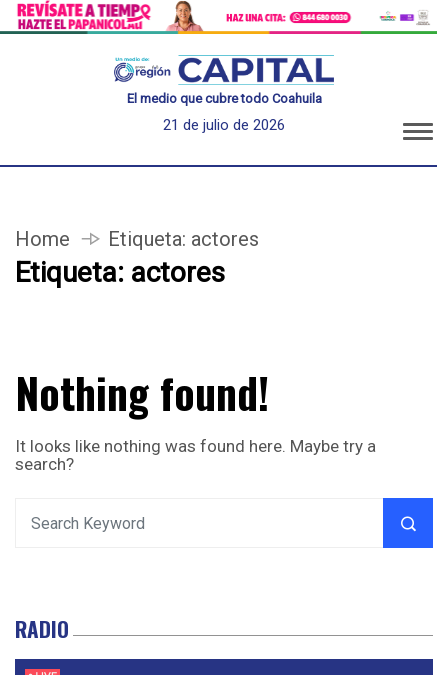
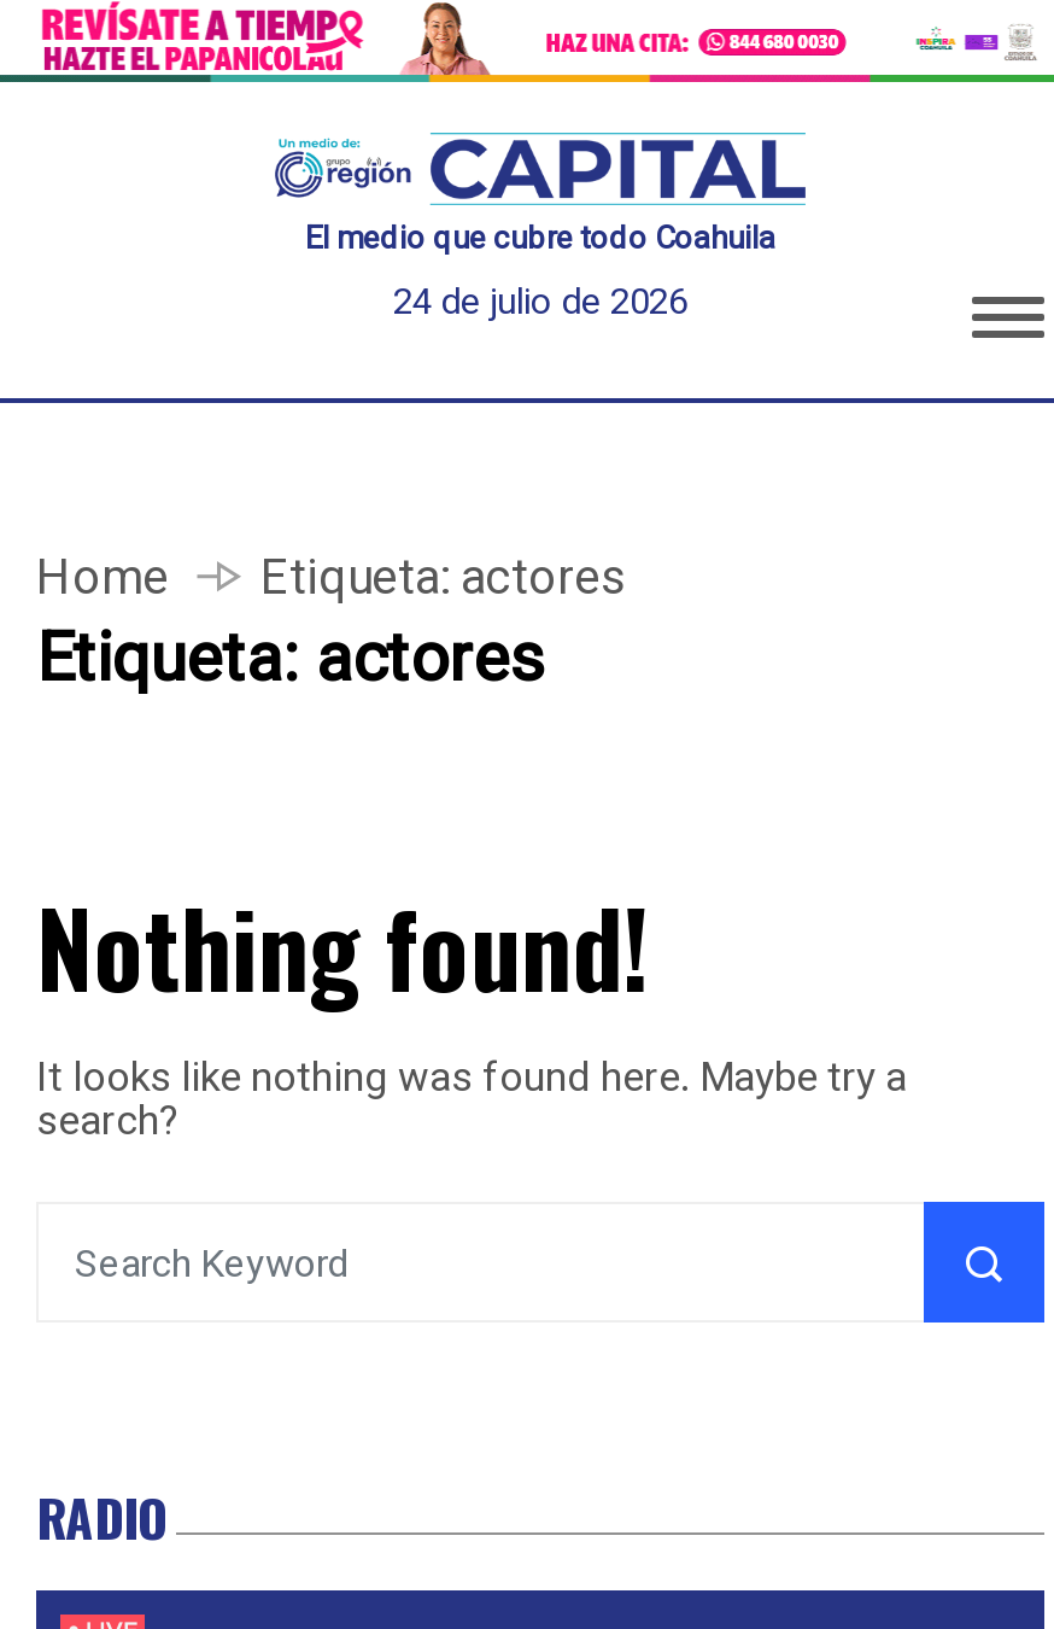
- 21 de julio de 2026
+ 24 de julio de 2026
